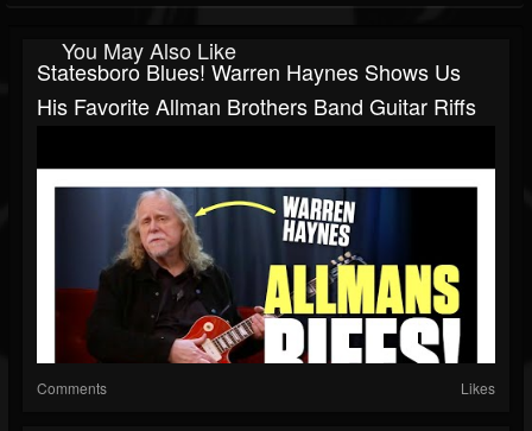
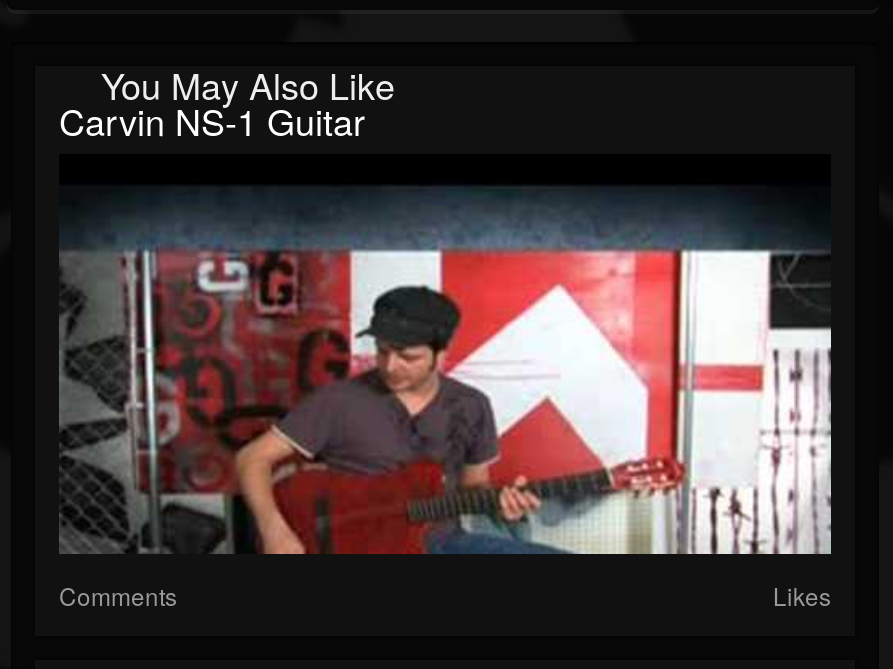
- Statesboro Blues! Warren Haynes Shows Us
- His Favorite Allman Brothers Band Guitar Riffs
+ Carvin NS-1 Guitar

- [image]
+ [image]
